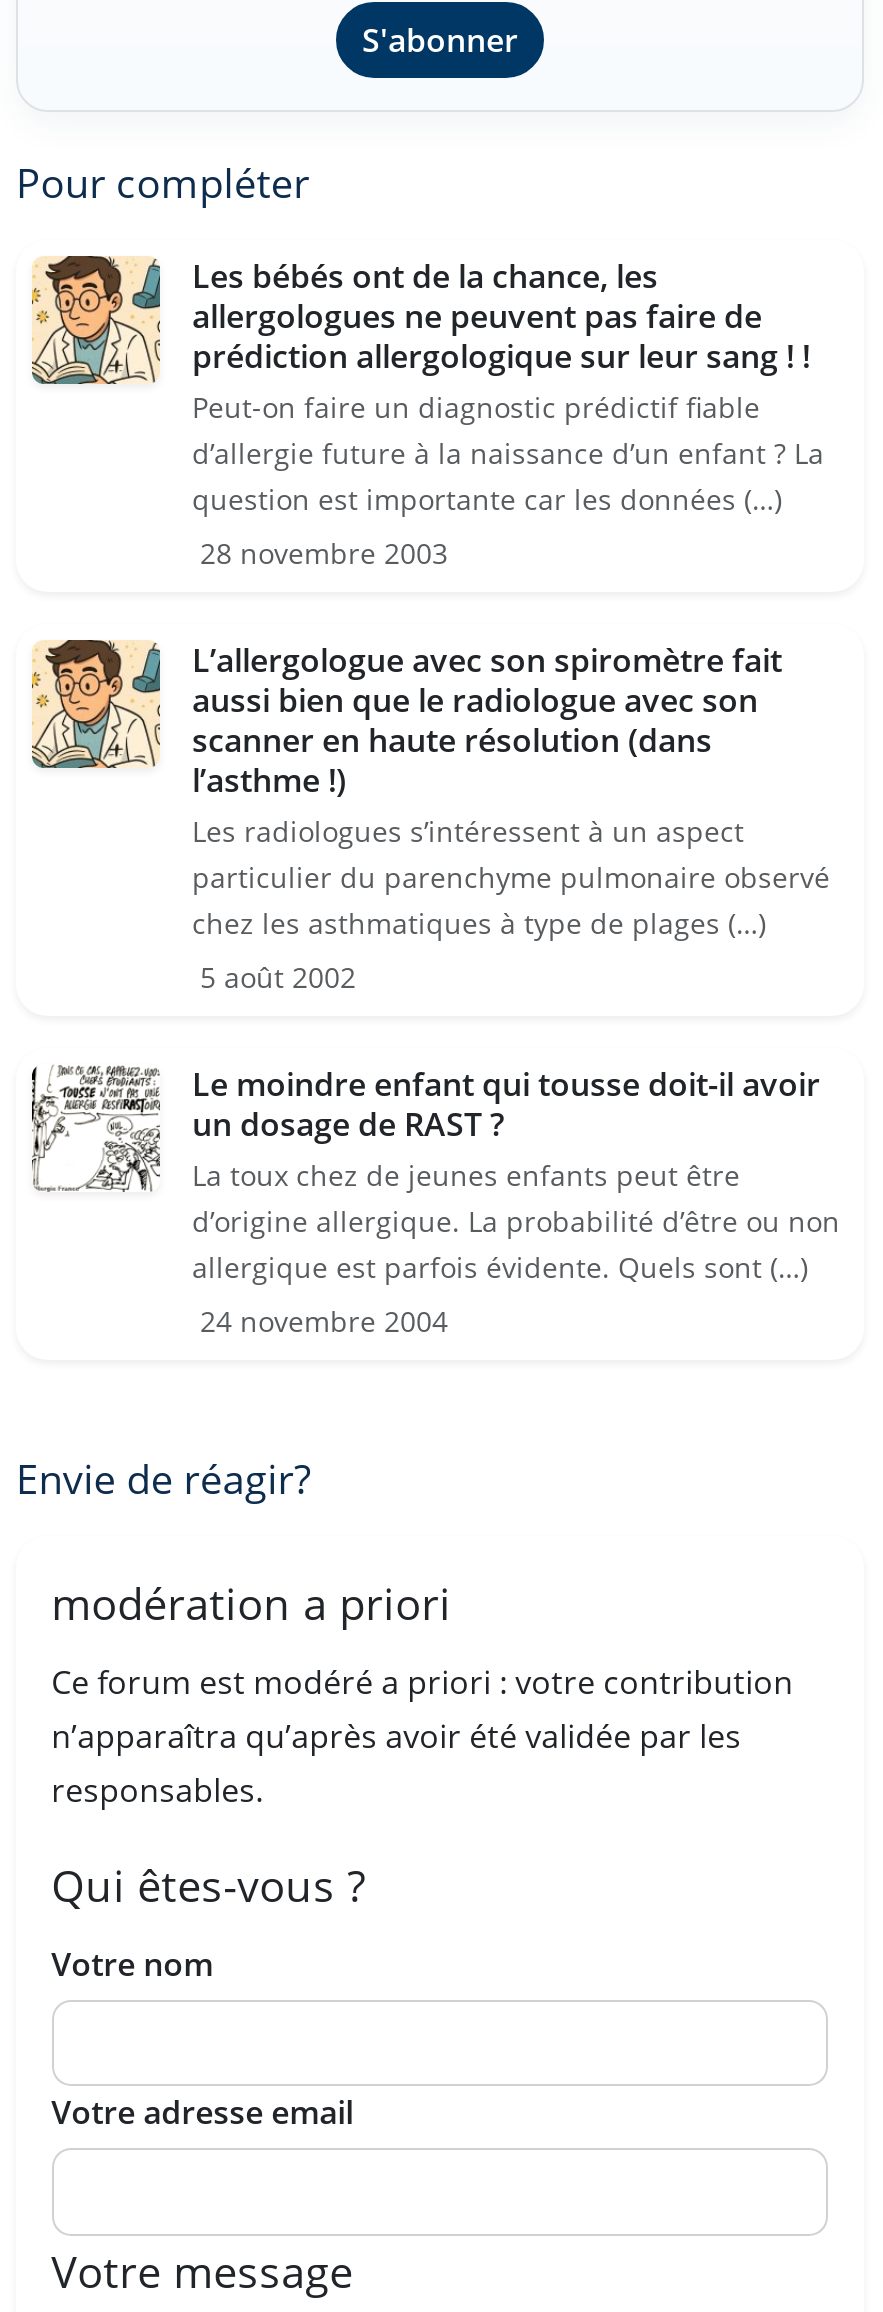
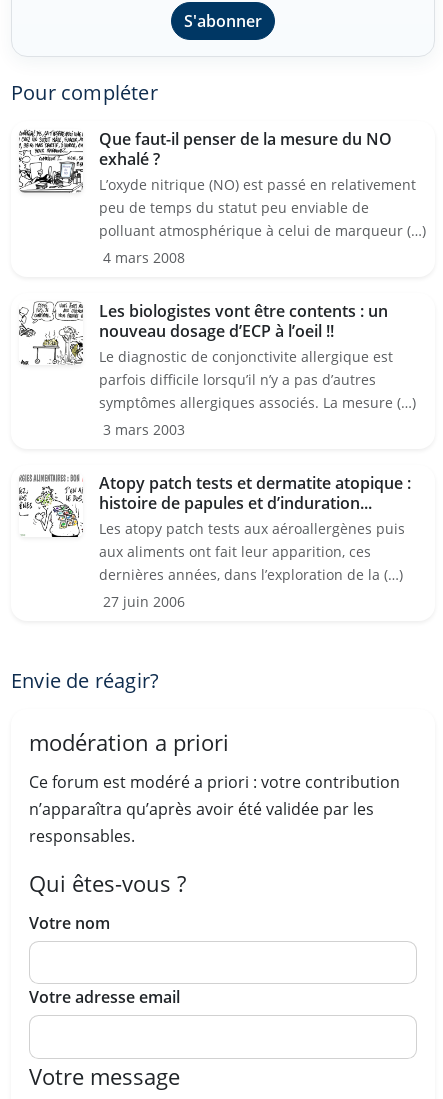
- [image]
- Les bébés ont de la chance, les
- allergologues ne peuvent pas faire de
- prédiction allergologique sur leur sang ! !
- Peut-on faire un diagnostic prédictif fiable
- d’allergie future à la naissance d’un enfant ? La
- question est importante car les données (…)
- 28 novembre 2003
+ [image]
+ Que faut-il penser de la mesure du NO
+ exhalé ?
+ L’oxyde nitrique (NO) est passé en relativement
+ peu de temps du statut peu enviable de
+ polluant atmosphérique à celui de marqueur (…)
+ 4 mars 2008

- [image]
- L’allergologue avec son spiromètre fait
- aussi bien que le radiologue avec son
- scanner en haute résolution (dans
- l’asthme !)
- Les radiologues s’intéressent à un aspect
- particulier du parenchyme pulmonaire observé
- chez les asthmatiques à type de plages (…)
- 5 août 2002
+ [image]
+ Les biologistes vont être contents : un
+ nouveau dosage d’ECP à l’oeil !!
+ Le diagnostic de conjonctivite allergique est
+ parfois difficile lorsqu’il n’y a pas d’autres
+ symptômes allergiques associés. La mesure (…)
+ 3 mars 2003

- [image]
- Le moindre enfant qui tousse doit-il avoir
- un dosage de RAST ?
- La toux chez de jeunes enfants peut être
- d’origine allergique. La probabilité d’être ou non
- allergique est parfois évidente. Quels sont (…)
- 24 novembre 2004
+ [image]
+ Atopy patch tests et dermatite atopique :
+ histoire de papules et d’induration...
+ Les atopy patch tests aux aéroallergènes puis
+ aux aliments ont fait leur apparition, ces
+ dernières années, dans l’exploration de la (…)
+ 27 juin 2006
